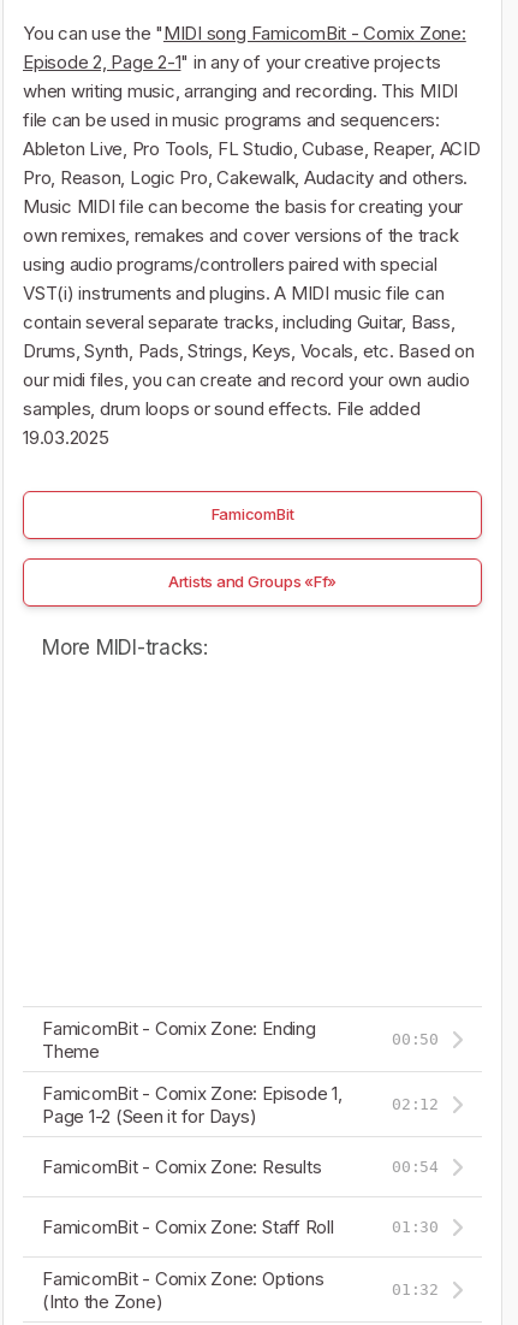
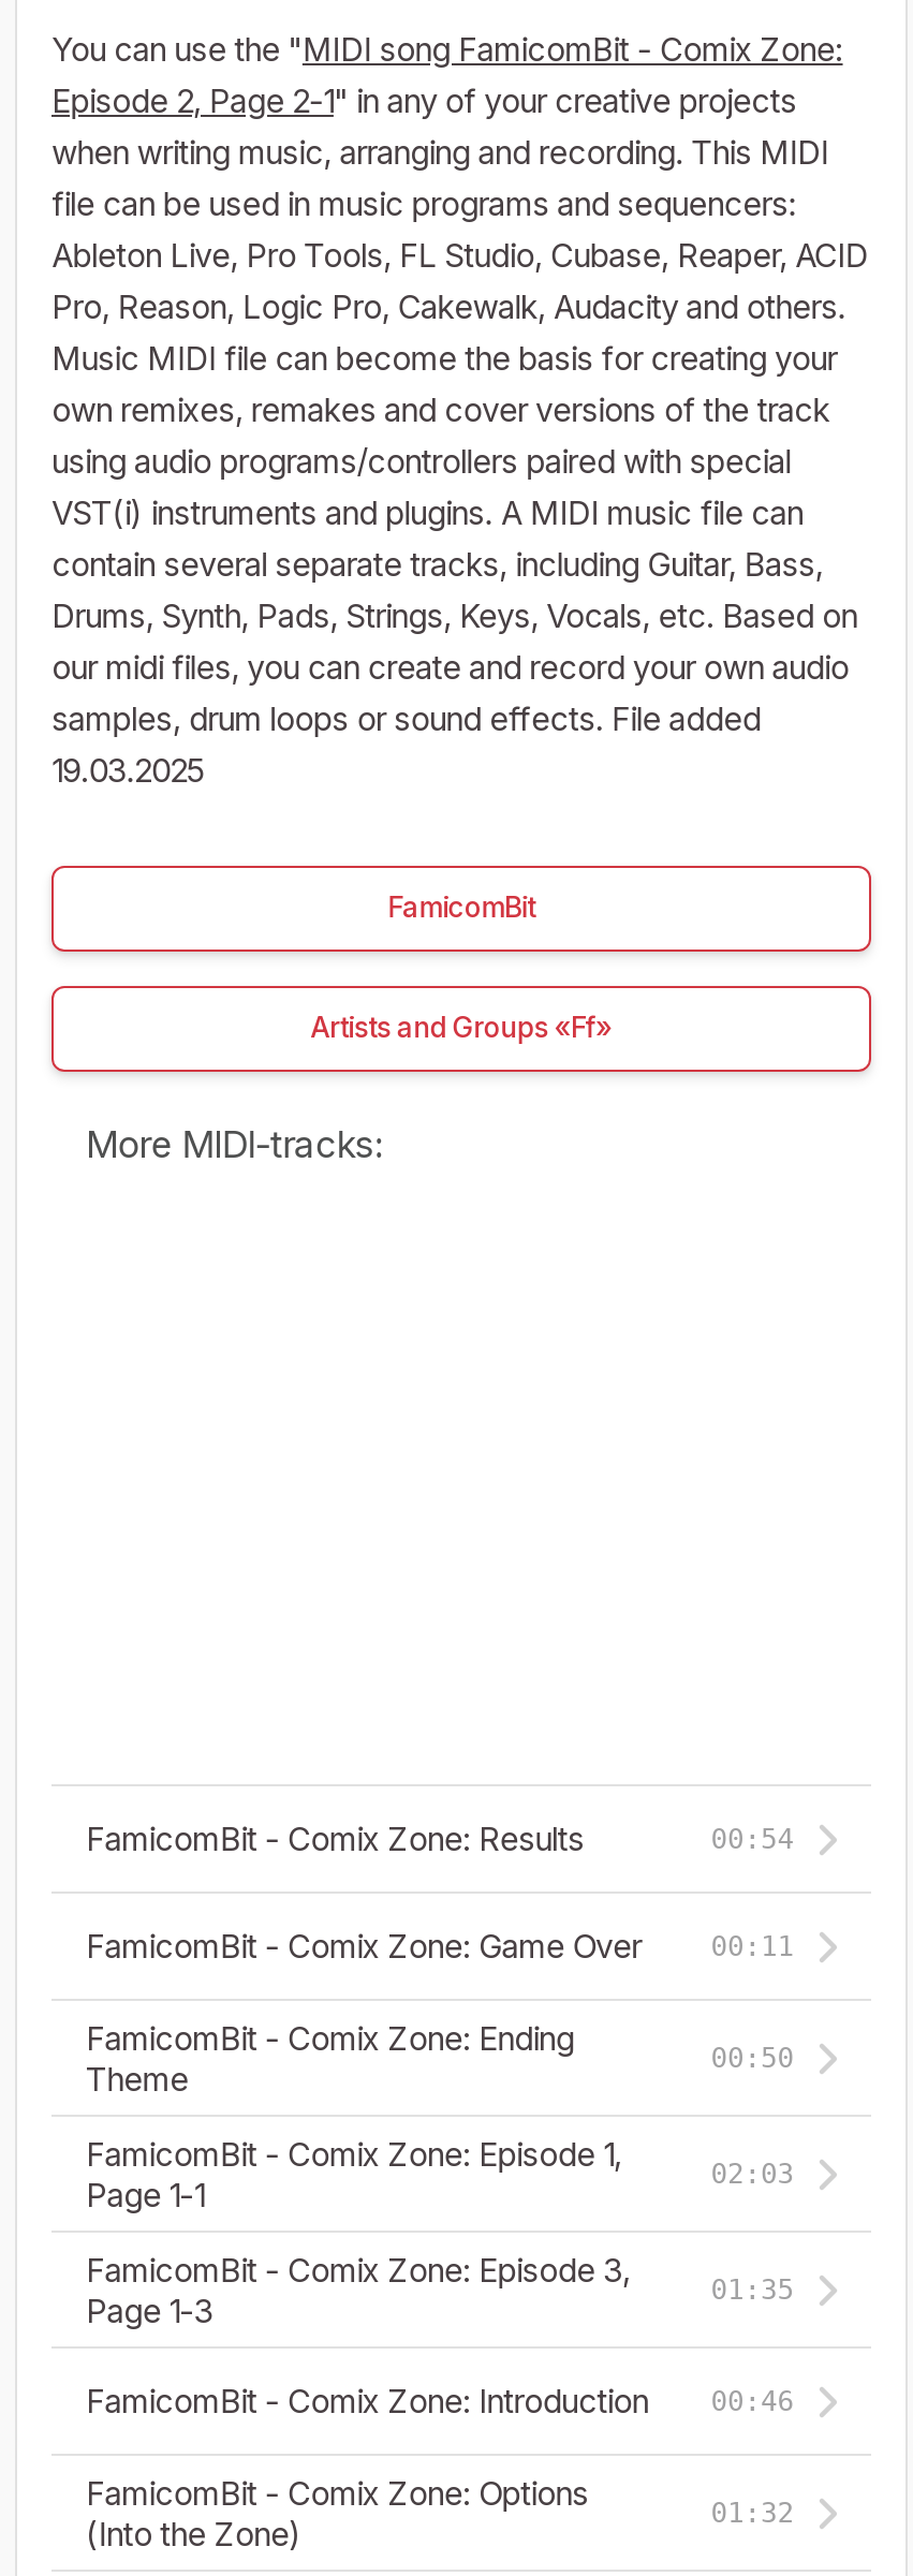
+ FamicomBit - Comix Zone: Game Over
+ 00:11

- Page 1-2 (Seen it for Days)
- 02:12
+ Page 1-1
+ 02:03

+ FamicomBit - Comix Zone: Episode 3,
+ Page 1-3
+ 01:35

moved up: FamicomBit - Comix Zone: Results | 00:54

- FamicomBit - Comix Zone: Staff Roll
- 01:30
+ FamicomBit - Comix Zone: Introduction
+ 00:46
